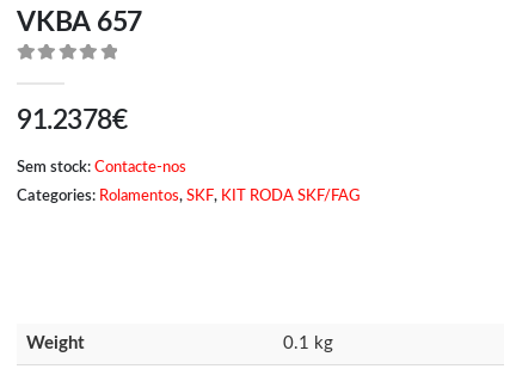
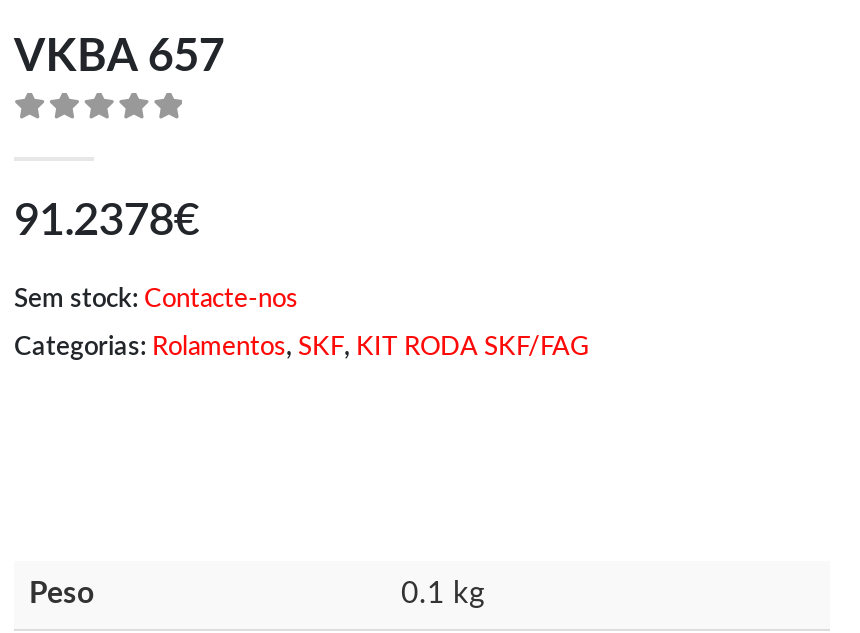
- Categories: Rolamentos, SKF, KIT RODA SKF/FAG
+ Categorias: Rolamentos, SKF, KIT RODA SKF/FAG

- Weight
+ Peso
